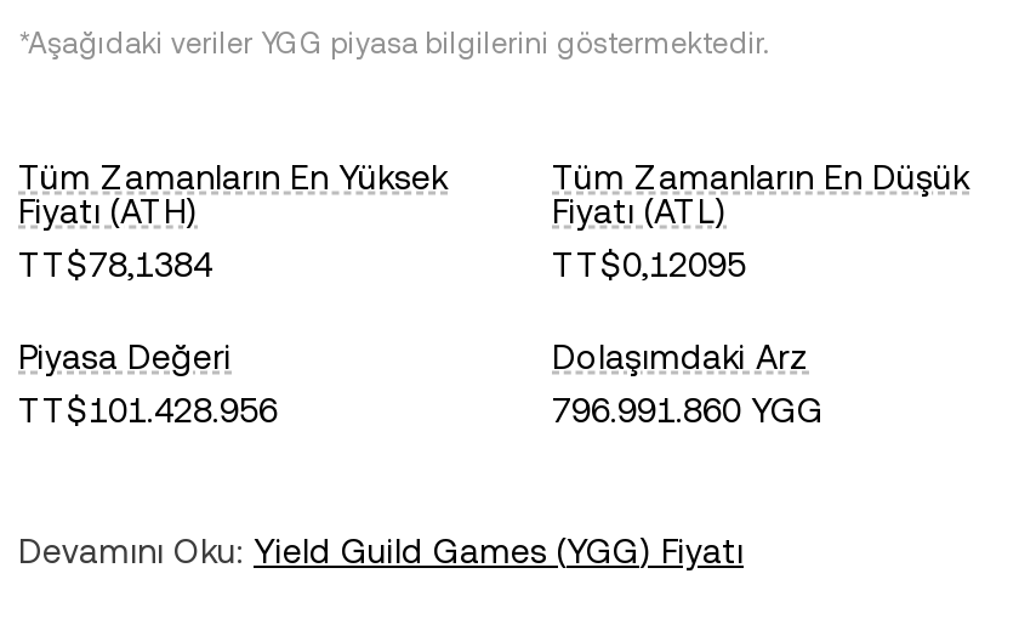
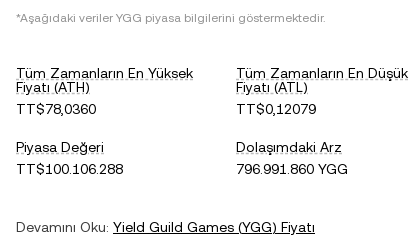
- TT$78,1384
+ TT$78,0360

- TT$0,12095
+ TT$0,12079

- TT$101.428.956
+ TT$100.106.288
